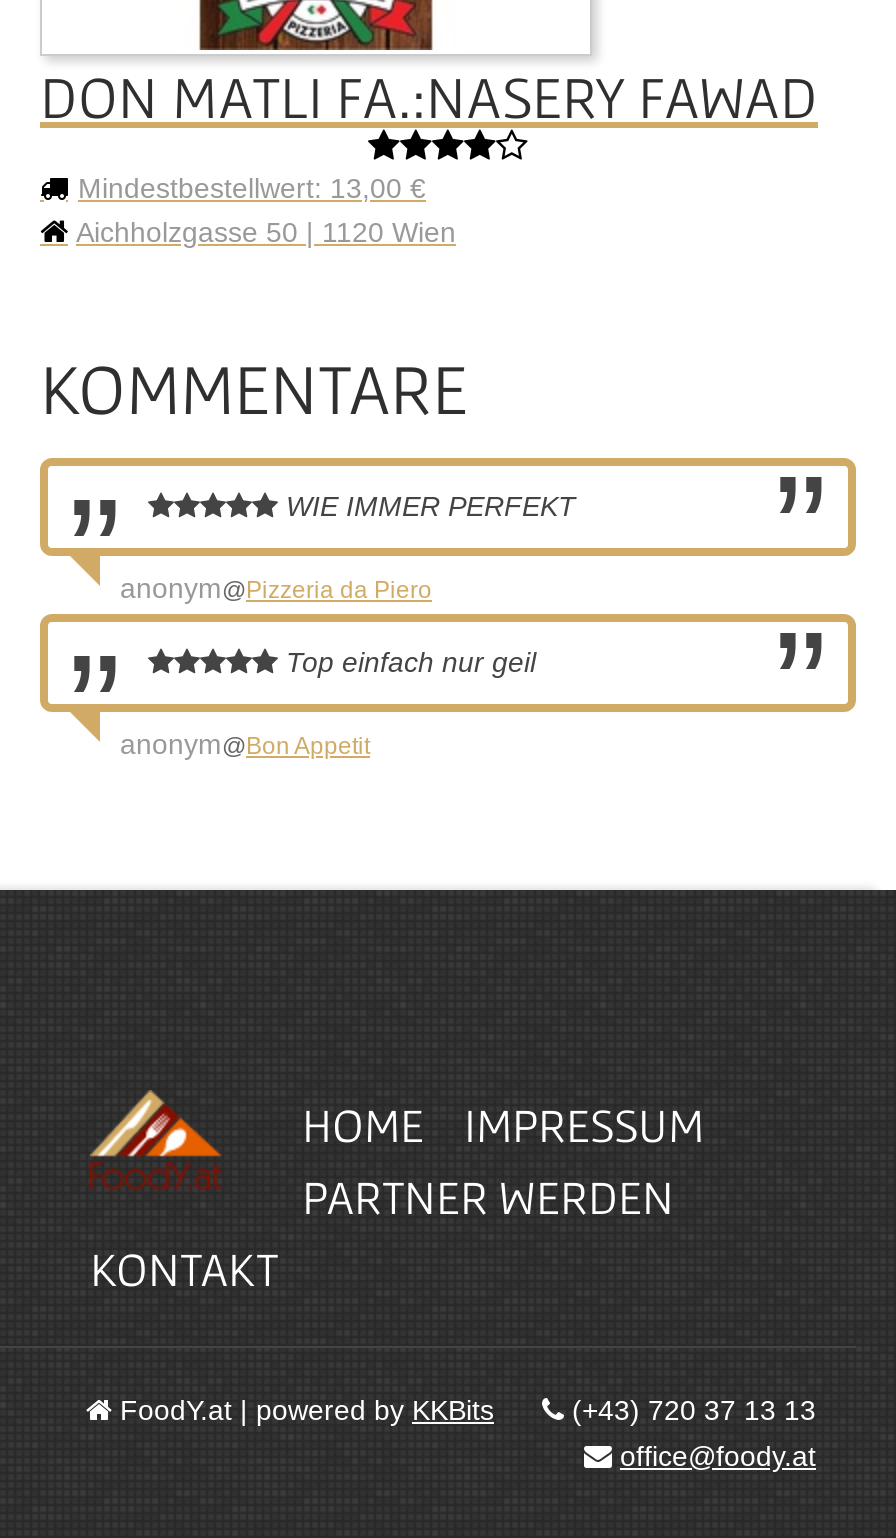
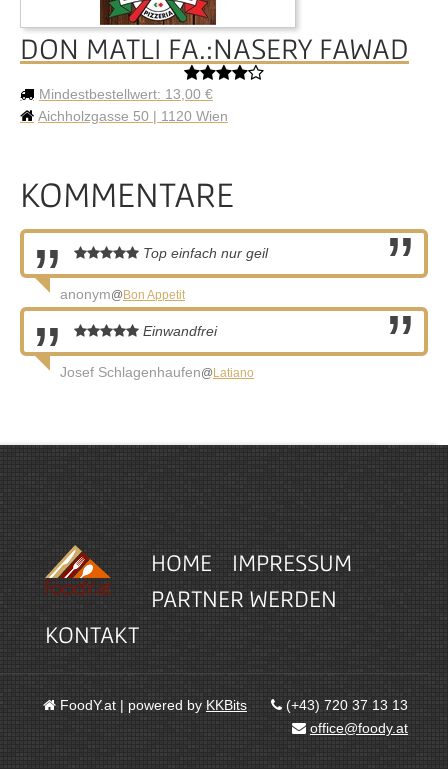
- WIE IMMER PERFEKT
- anonym@Pizzeria da Piero

moved up: Top einfach nur geil | anonym@Bon Appetit

+ Einwandfrei
+ Josef Schlagenhaufen@Latiano
